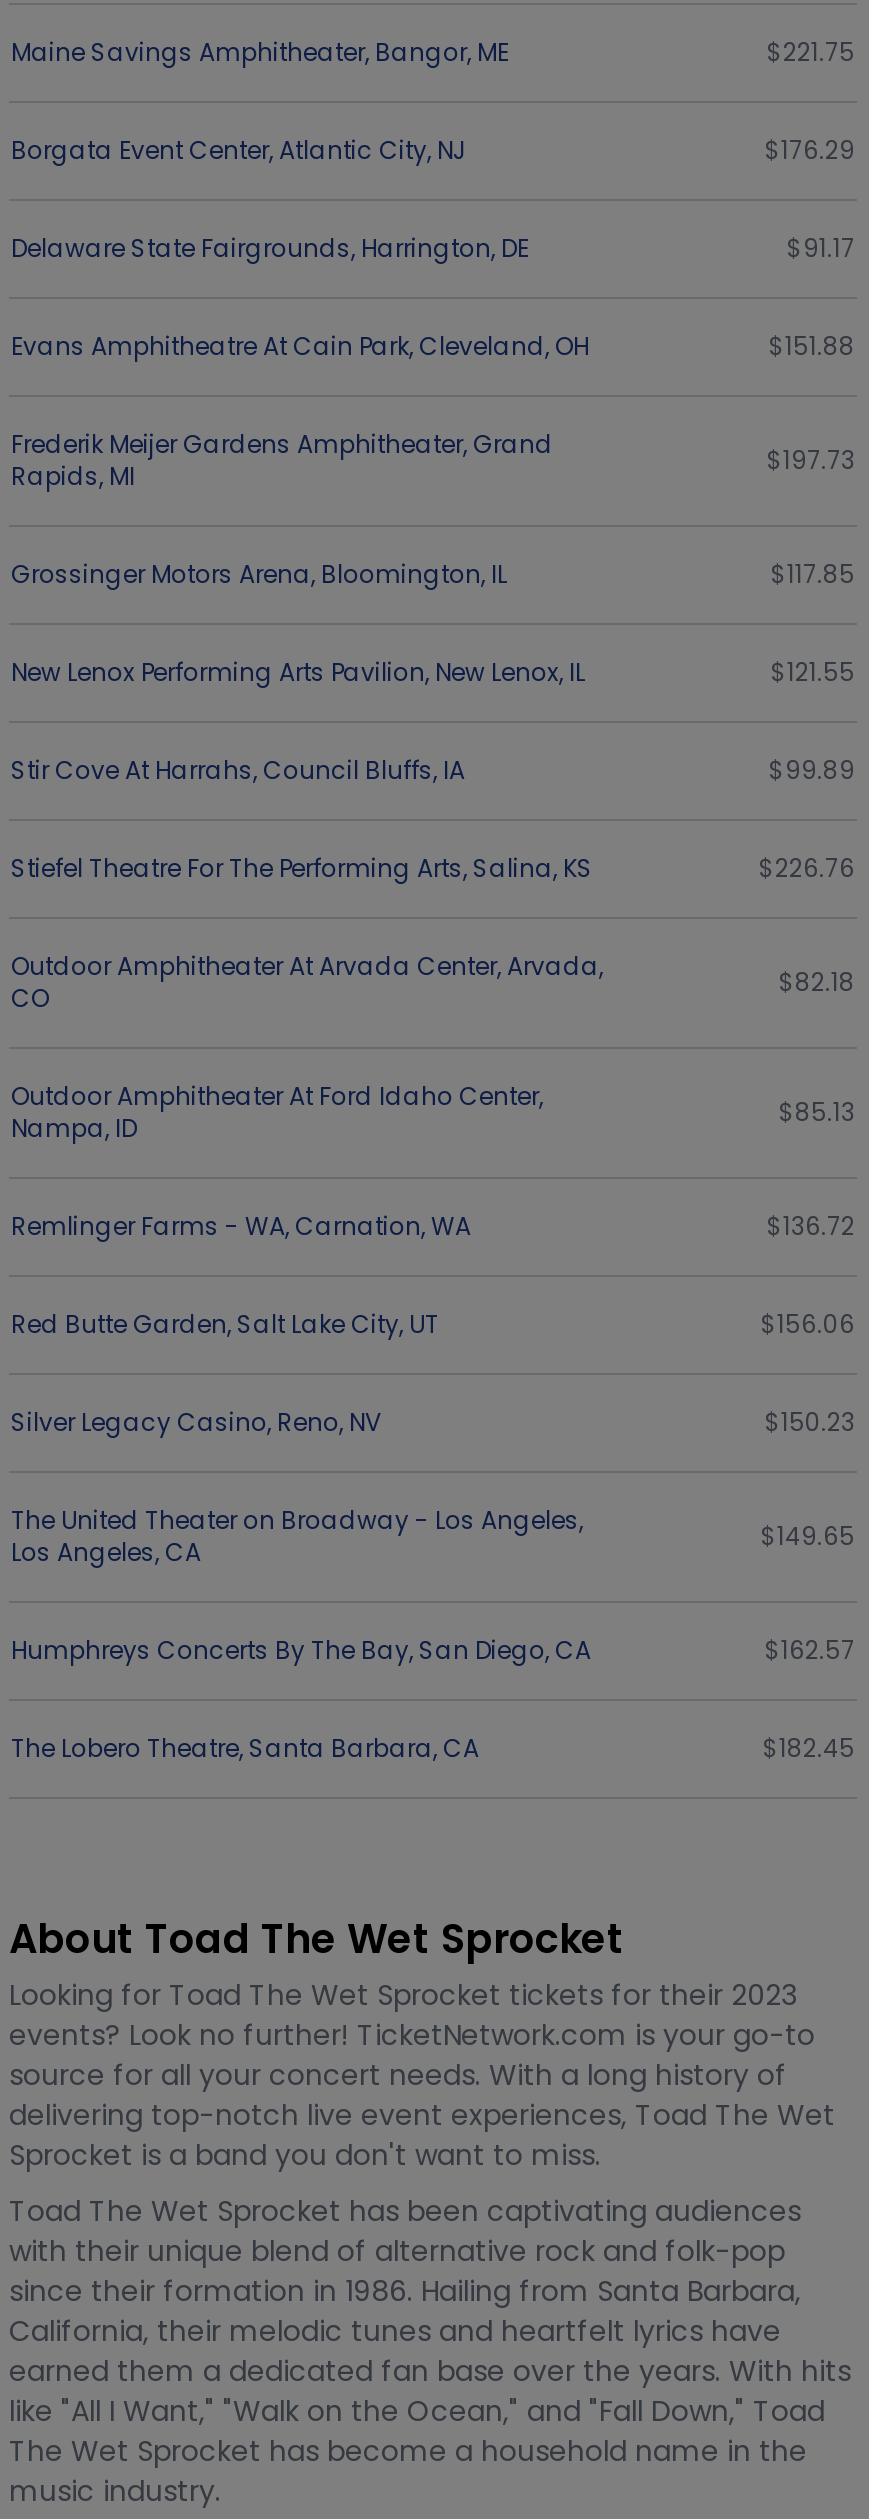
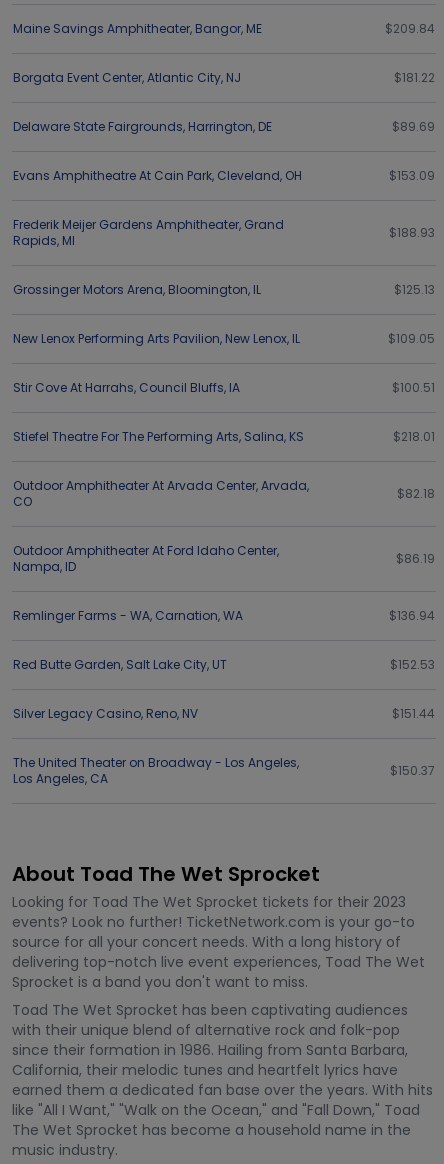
- $221.75
+ $209.84

- $176.29
+ $181.22

- $91.17
+ $89.69

- $151.88
+ $153.09

- $197.73
+ $188.93

- $117.85
+ $125.13

- $121.55
+ $109.05

- $99.89
+ $100.51

- $226.76
+ $218.01

- $85.13
+ $86.19

- $136.72
+ $136.94

- $156.06
+ $152.53

- $150.23
+ $151.44

- $149.65
- Humphreys Concerts By The Bay, San Diego, CA
- $162.57
- The Lobero Theatre, Santa Barbara, CA
- $182.45
+ $150.37
